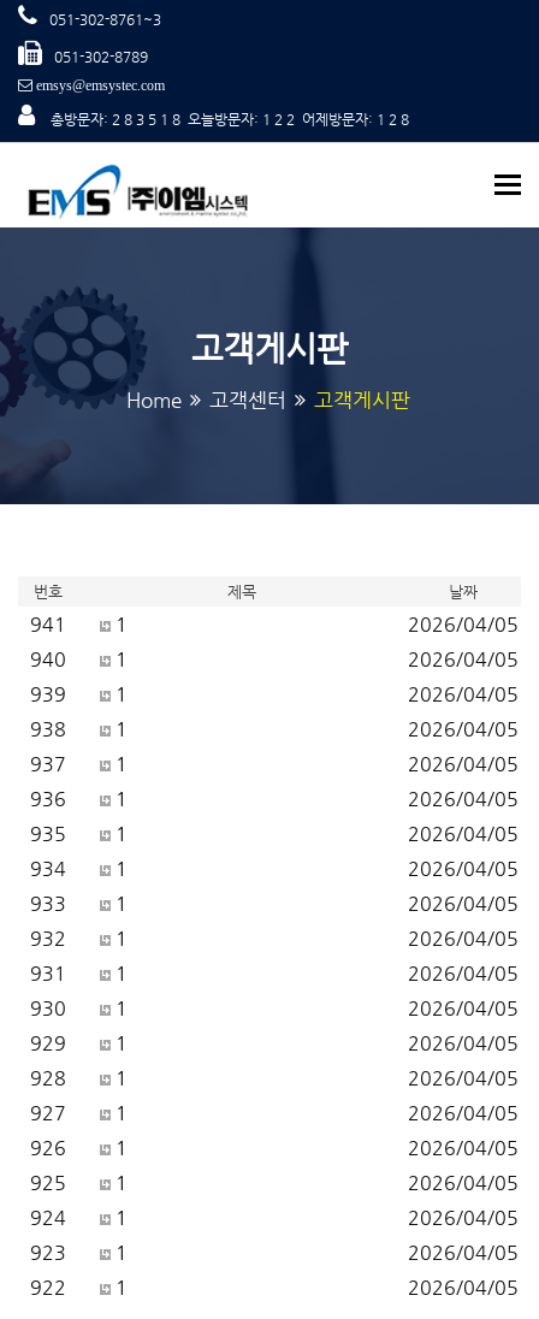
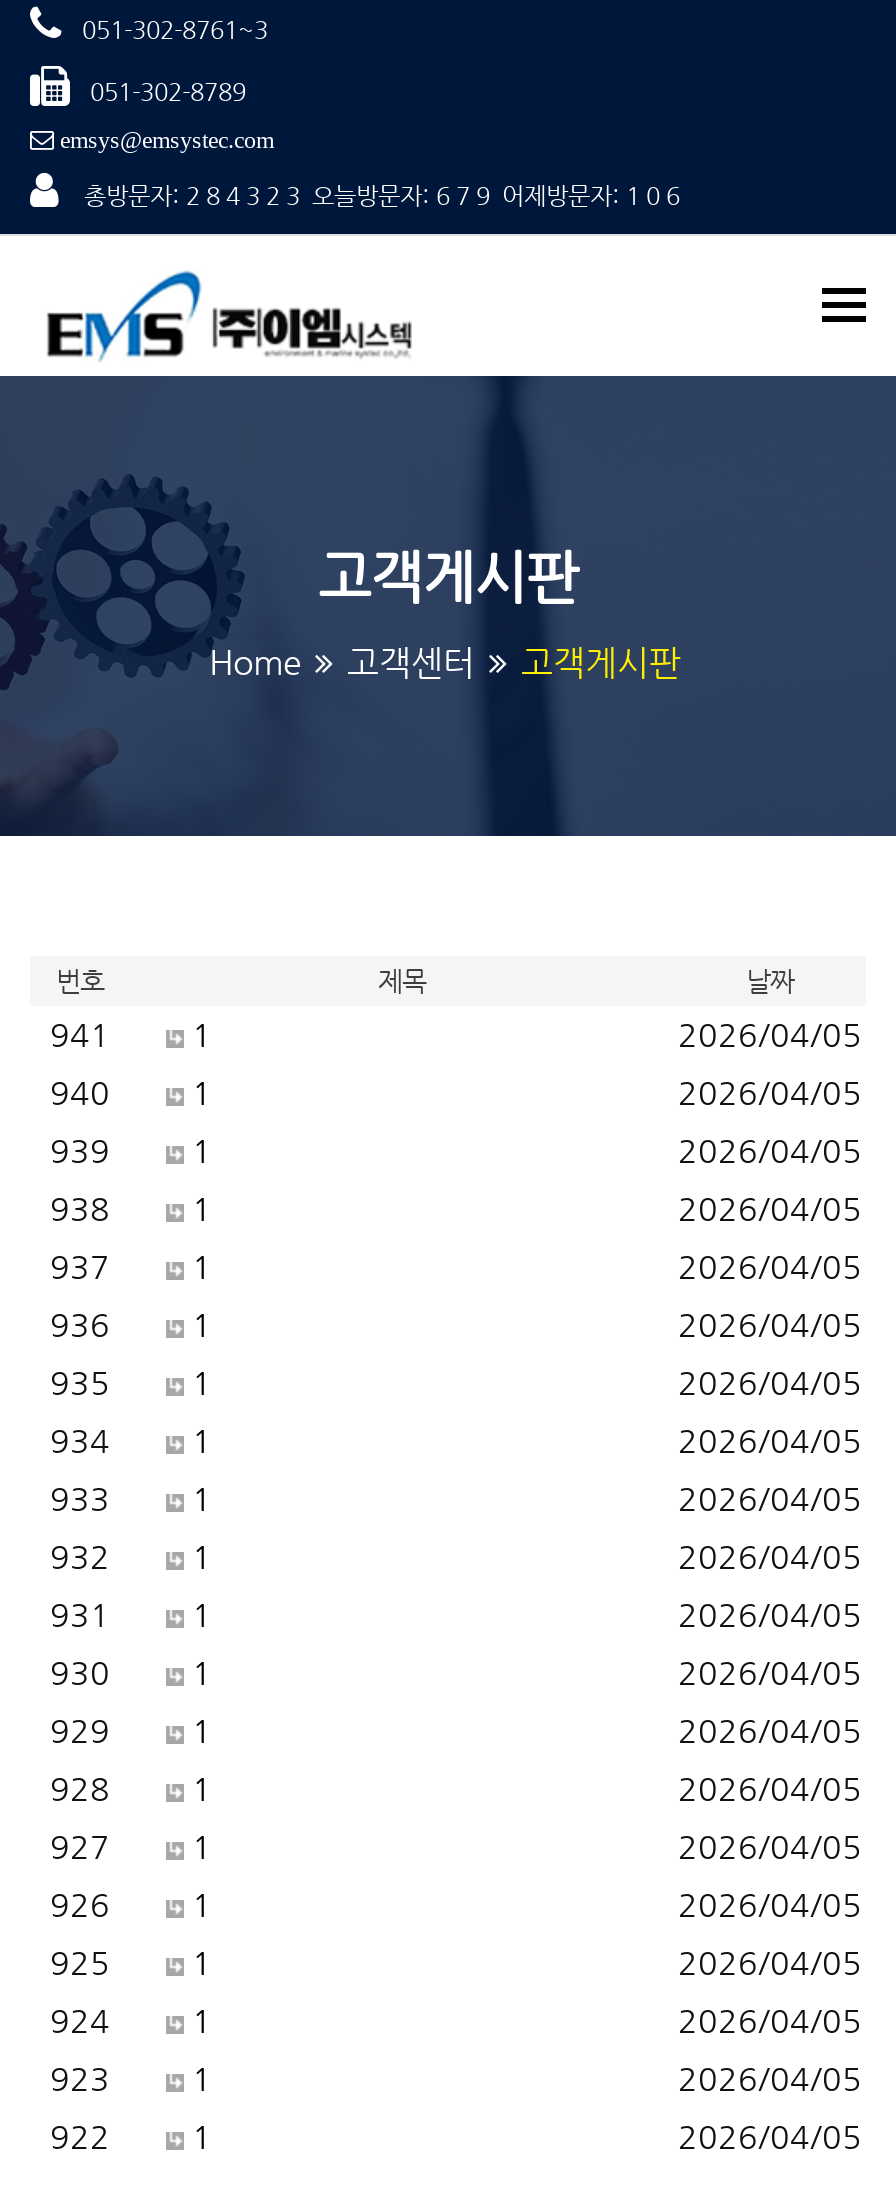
- 총방문자: 2 8 3 5 1 8 오늘방문자: 1 2 2 어제방문자: 1 2 8
+ 총방문자: 2 8 4 3 2 3 오늘방문자: 6 7 9 어제방문자: 1 0 6
